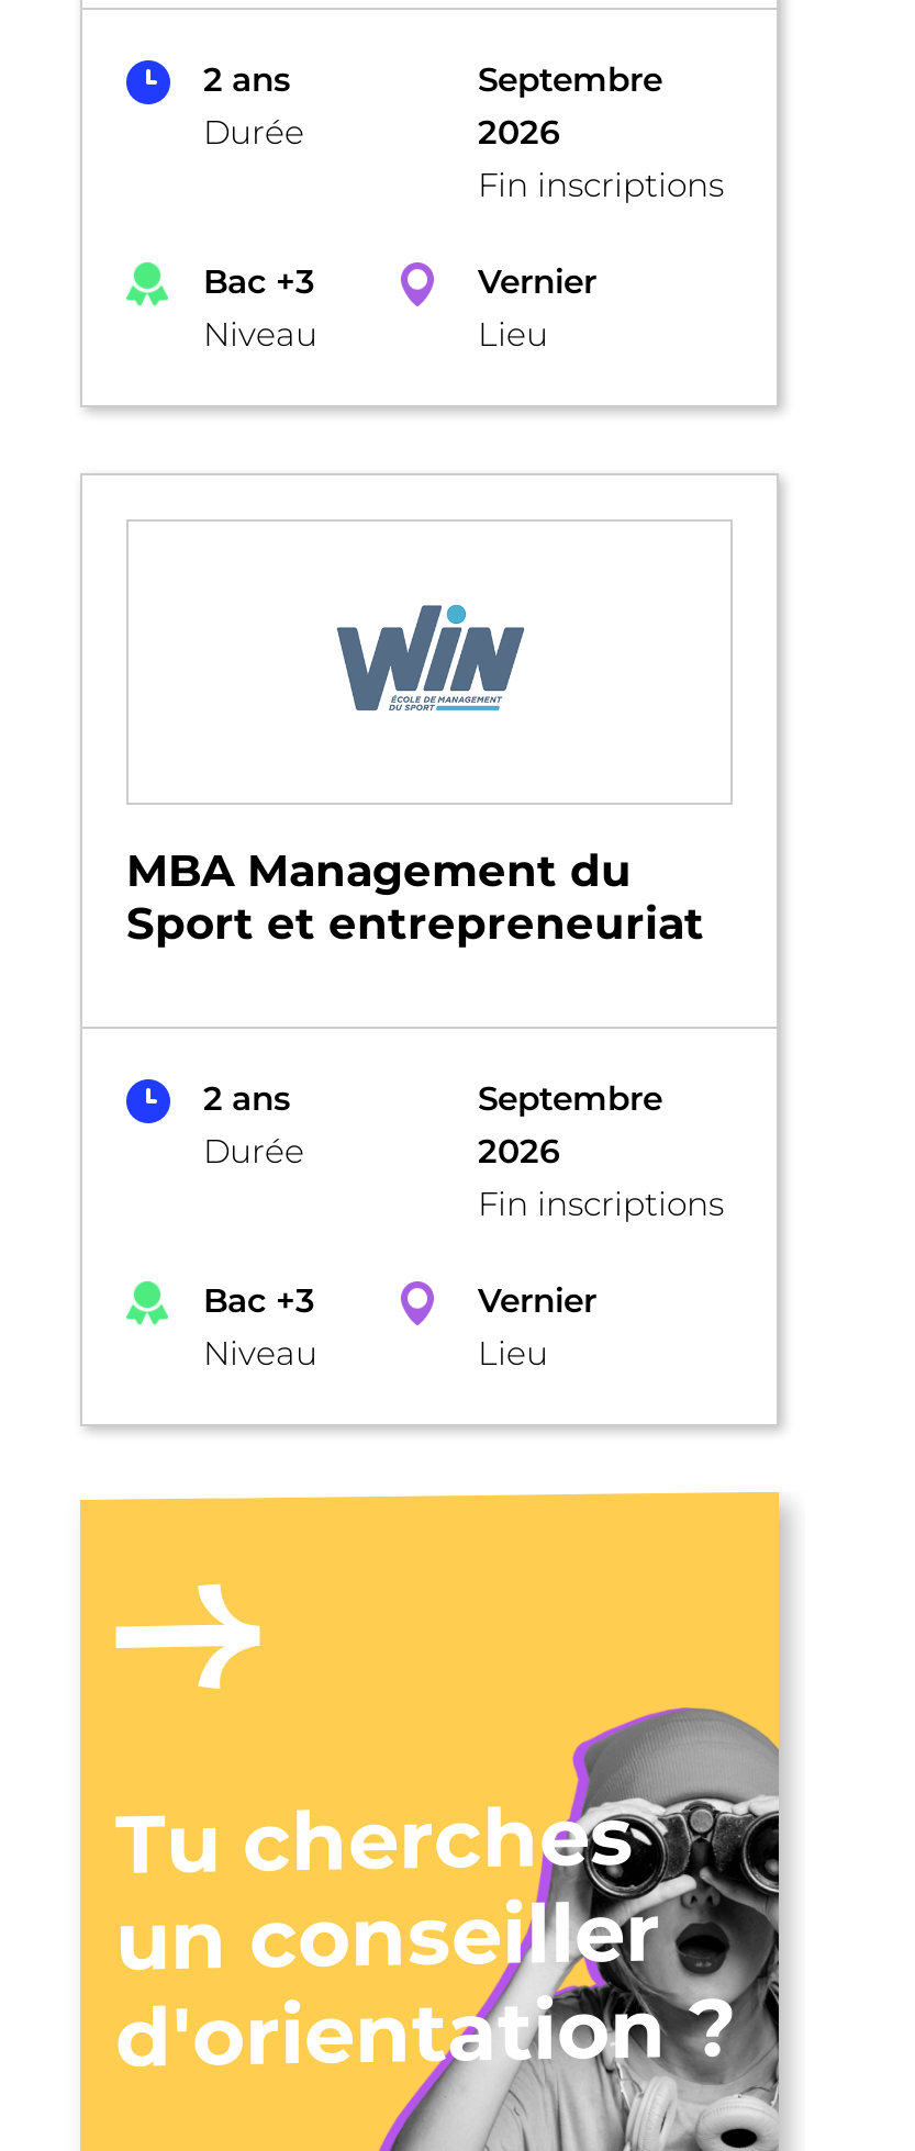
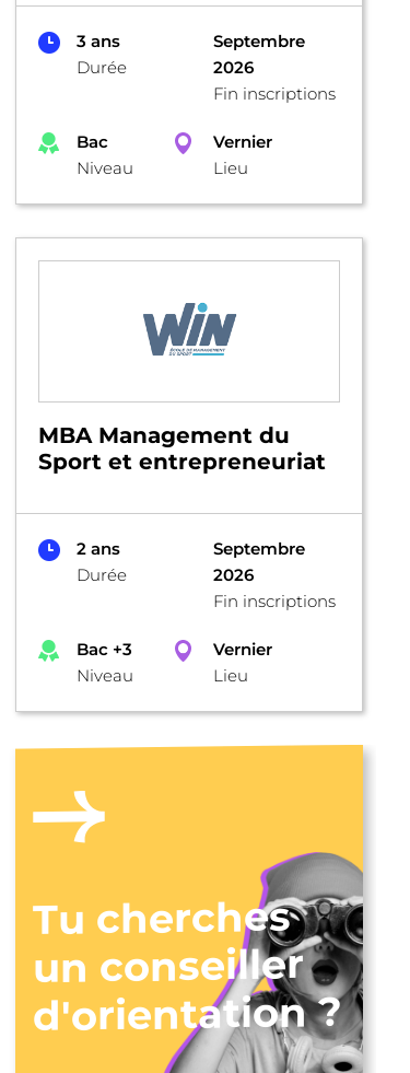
- 2 ans
+ 3 ans

- Bac +3
+ Bac
